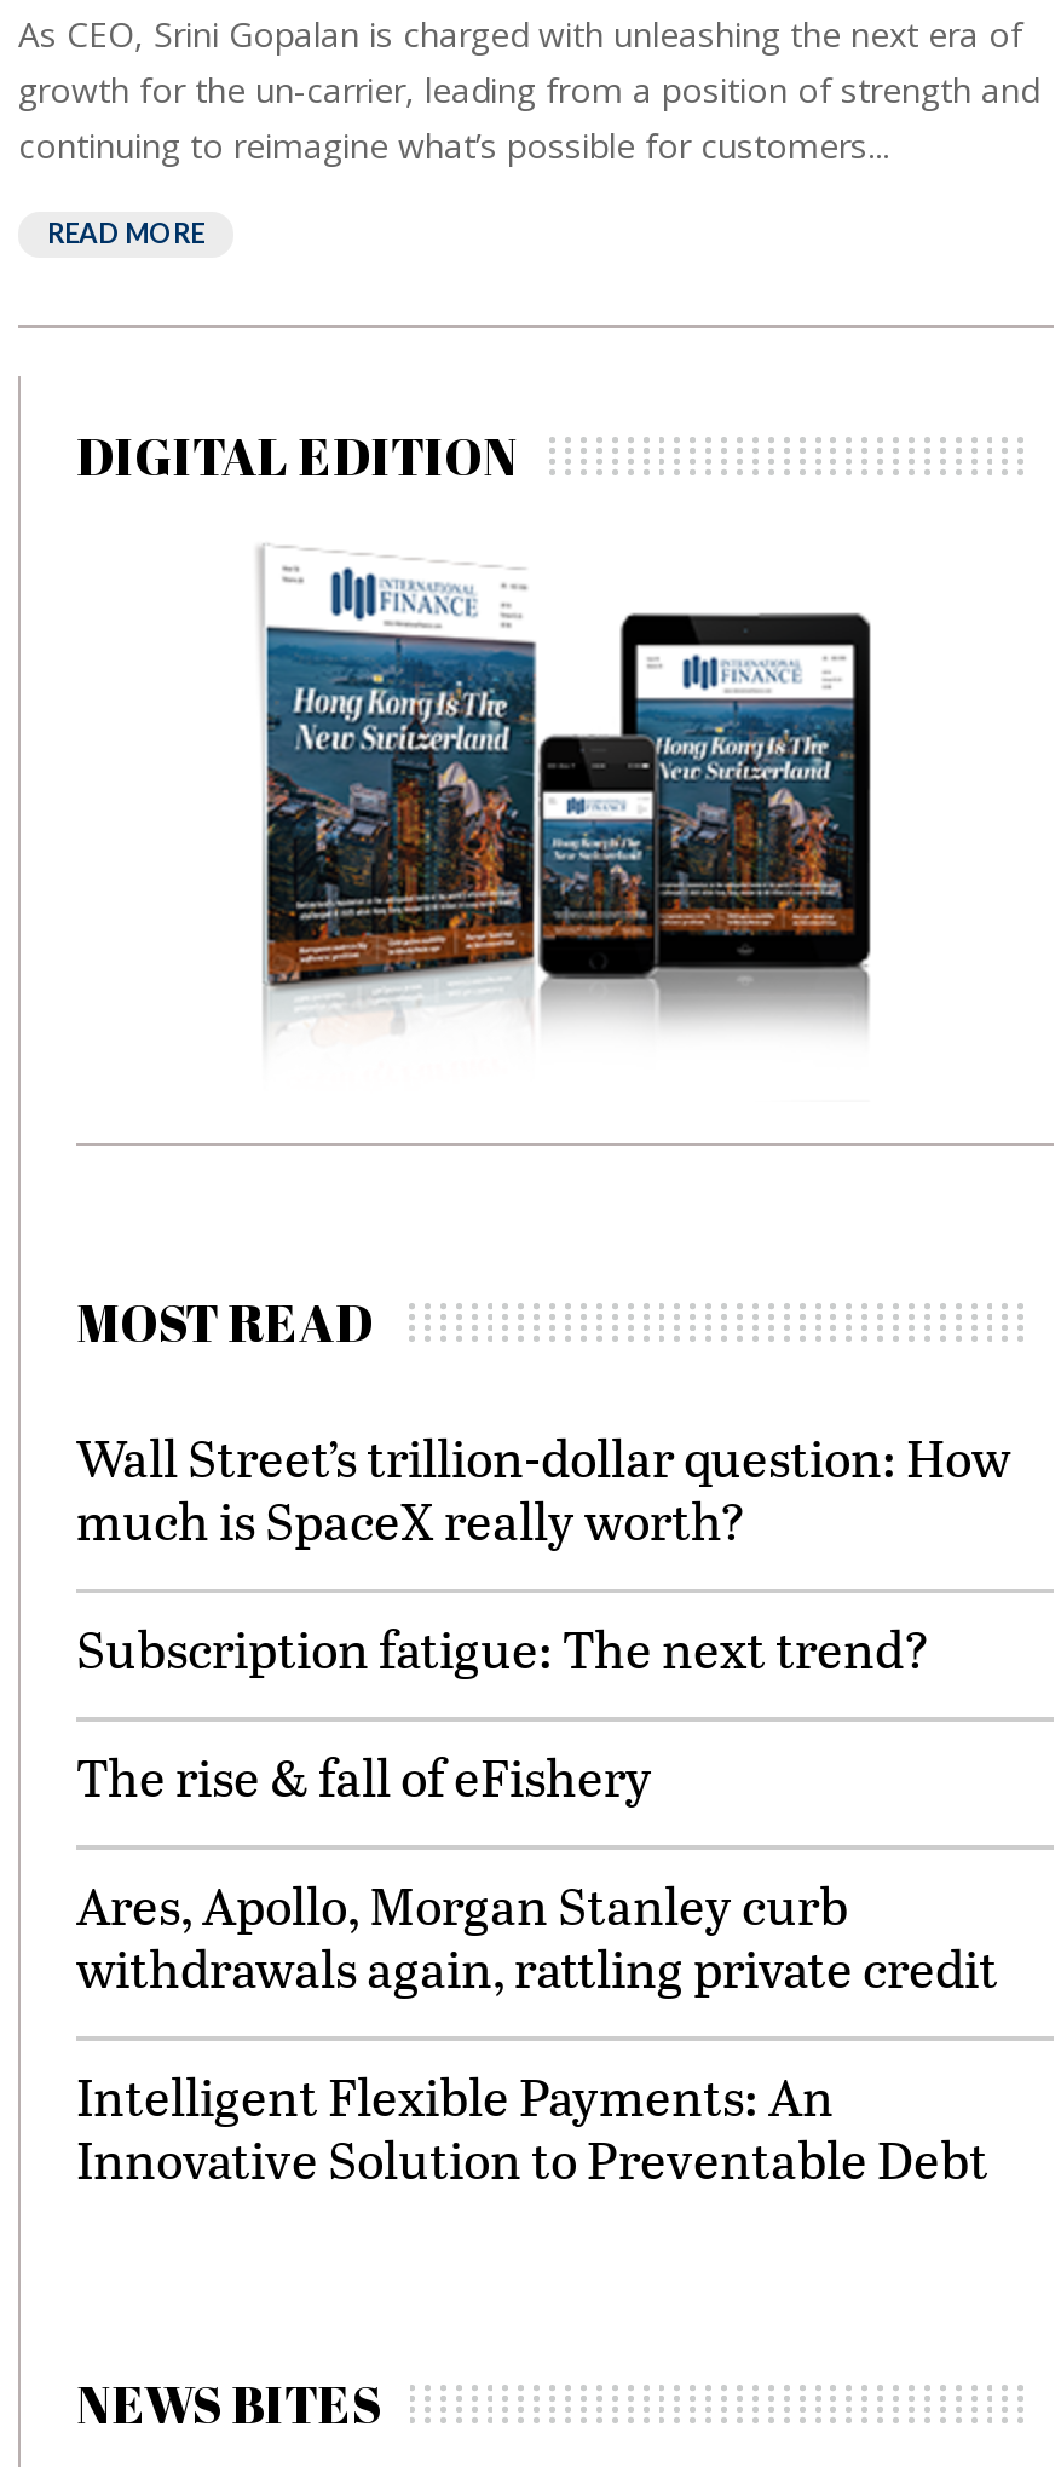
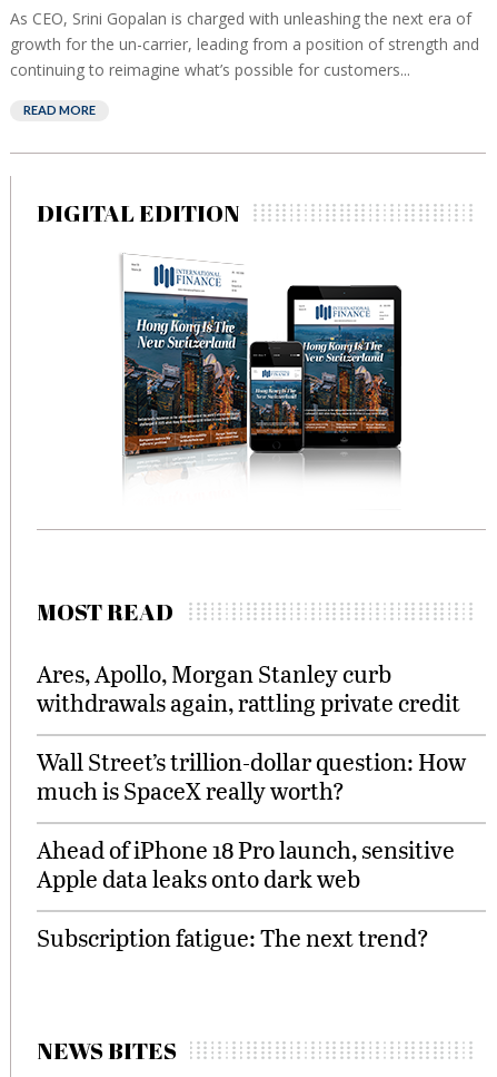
moved down: Wall Street’s trillion-dollar question: How | much is SpaceX really worth?

moved down: Subscription fatigue: The next trend?

- The rise & fall of eFishery

moved up: Ares, Apollo, Morgan Stanley curb | withdrawals again, rattling private credit

- Intelligent Flexible Payments: An
- Innovative Solution to Preventable Debt
+ Ahead of iPhone 18 Pro launch, sensitive
+ Apple data leaks onto dark web
